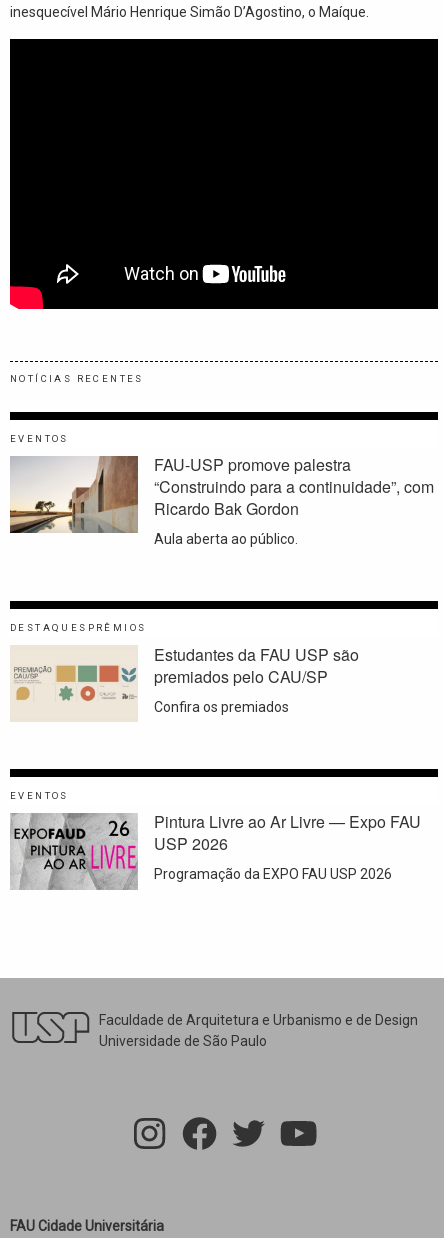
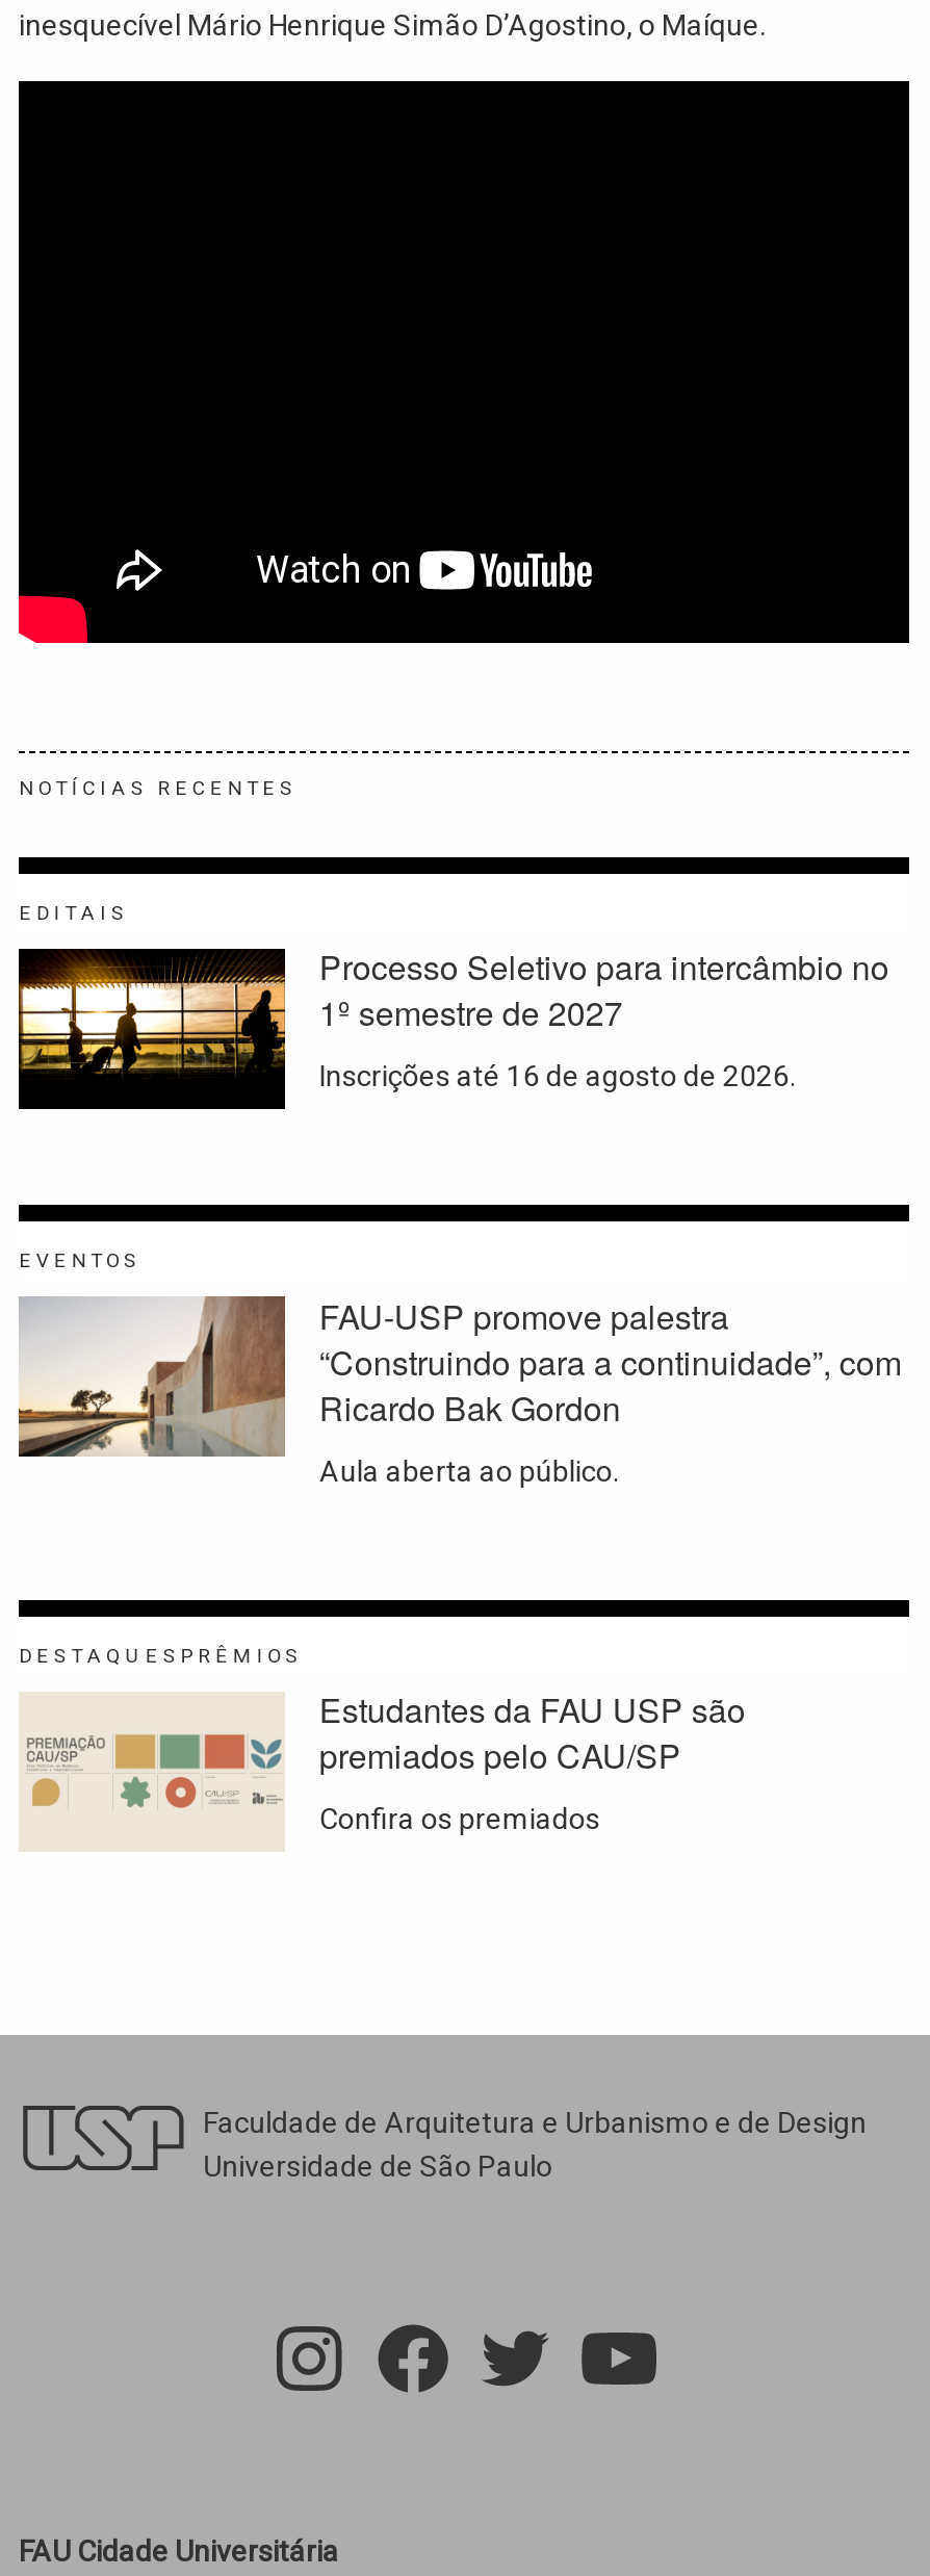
+ [image]
+ EDITAIS
+ Processo Seletivo para intercâmbio no
+ 1º semestre de 2027
+ Inscrições até 16 de agosto de 2026.

moved down: [image] | EVENTOS | FAU-USP promove palestra | ... | premiados pelo CAU/SP | Confira os premiados

- [image]
- EVENTOS
- Pintura Livre ao Ar Livre — Expo FAU
- USP 2026
- Programação da EXPO FAU USP 2026
